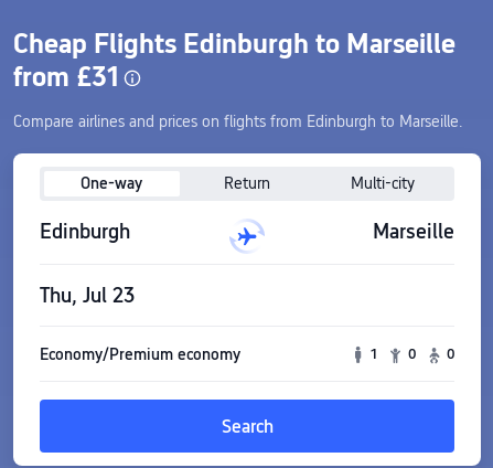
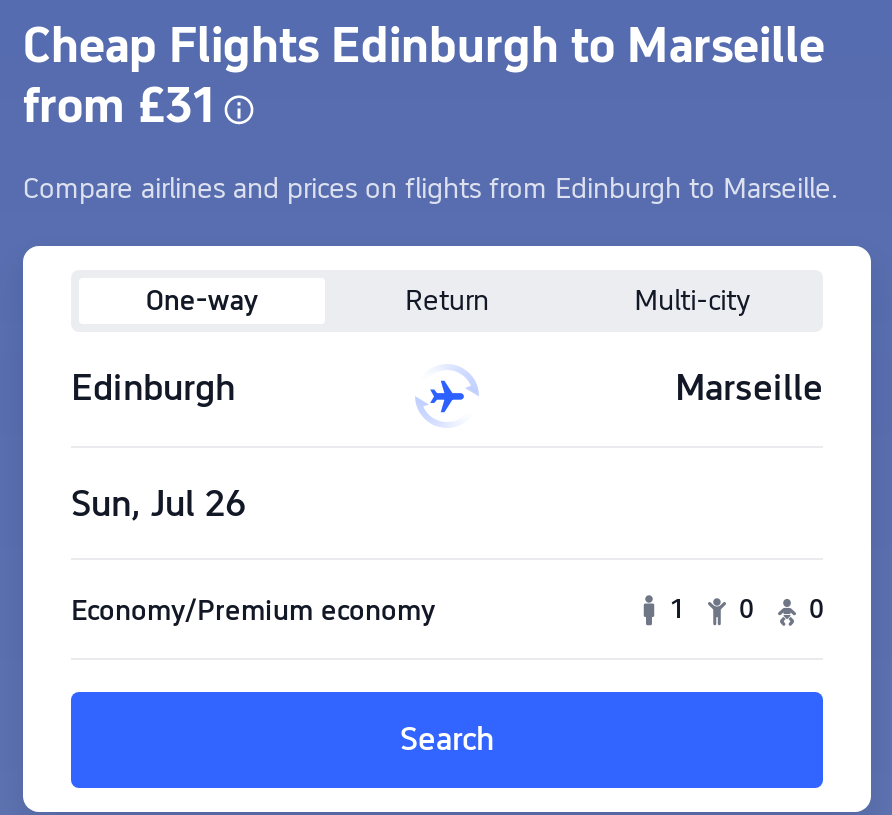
- Thu, Jul 23
+ Sun, Jul 26
